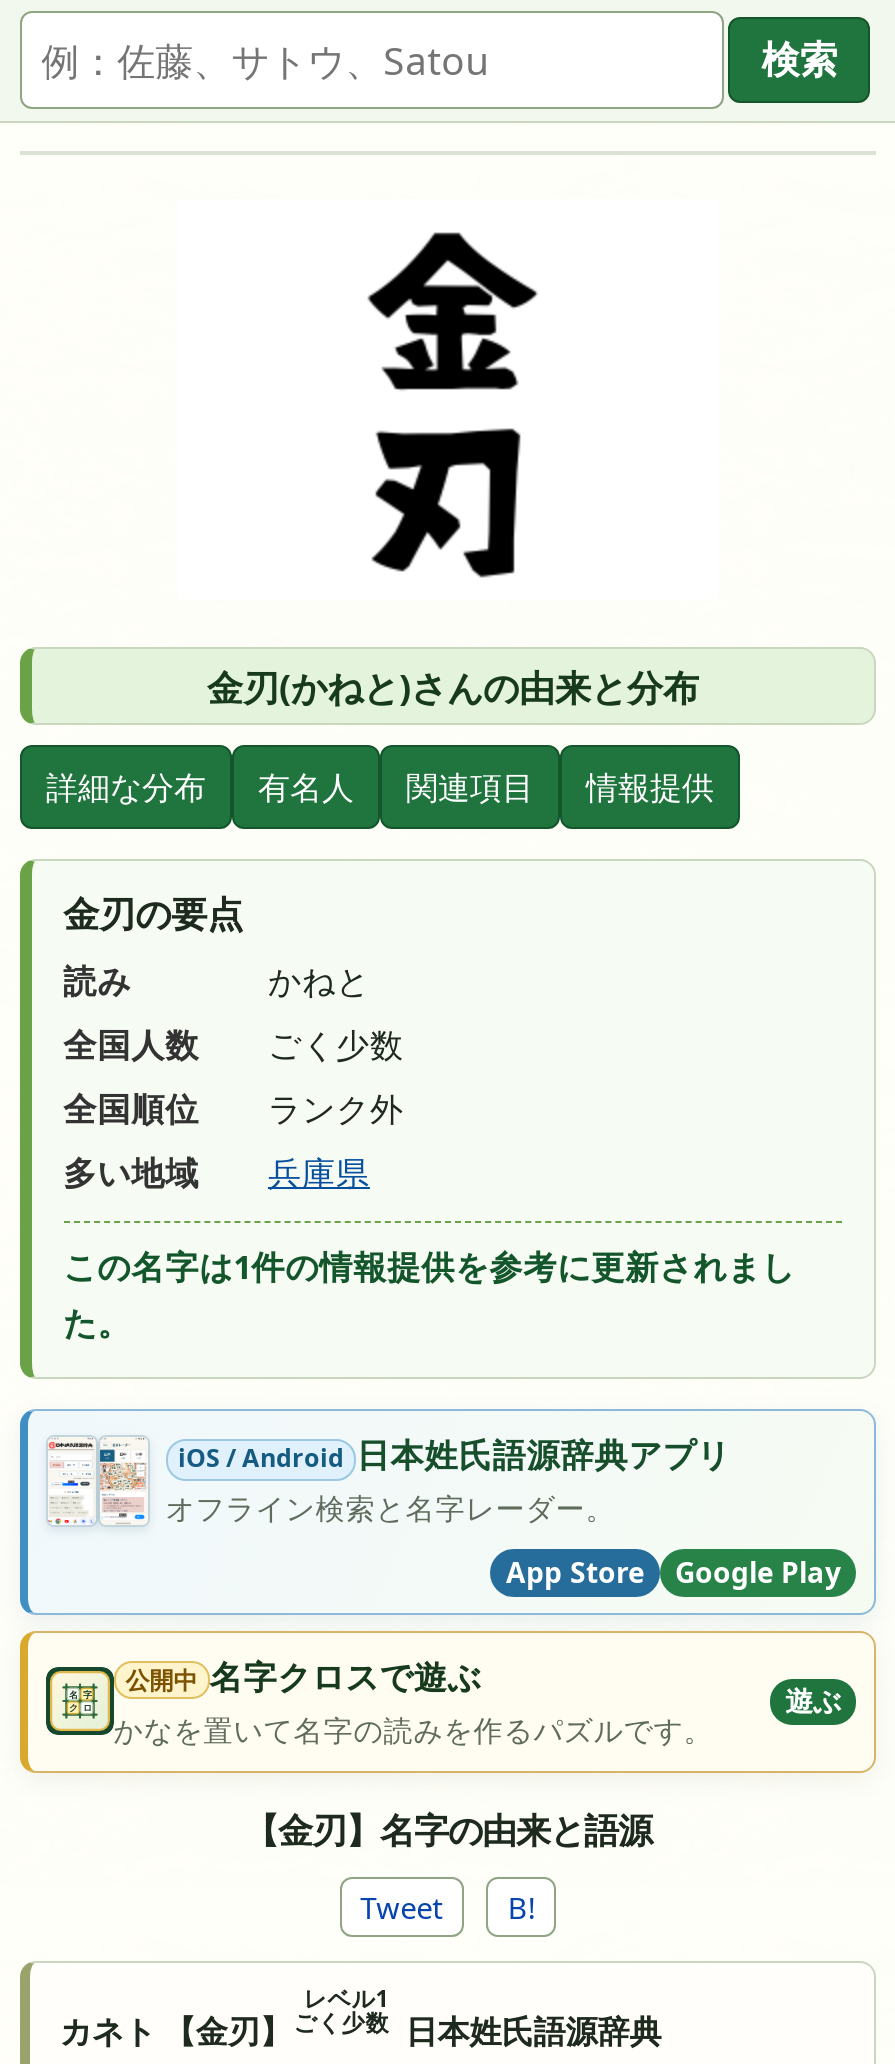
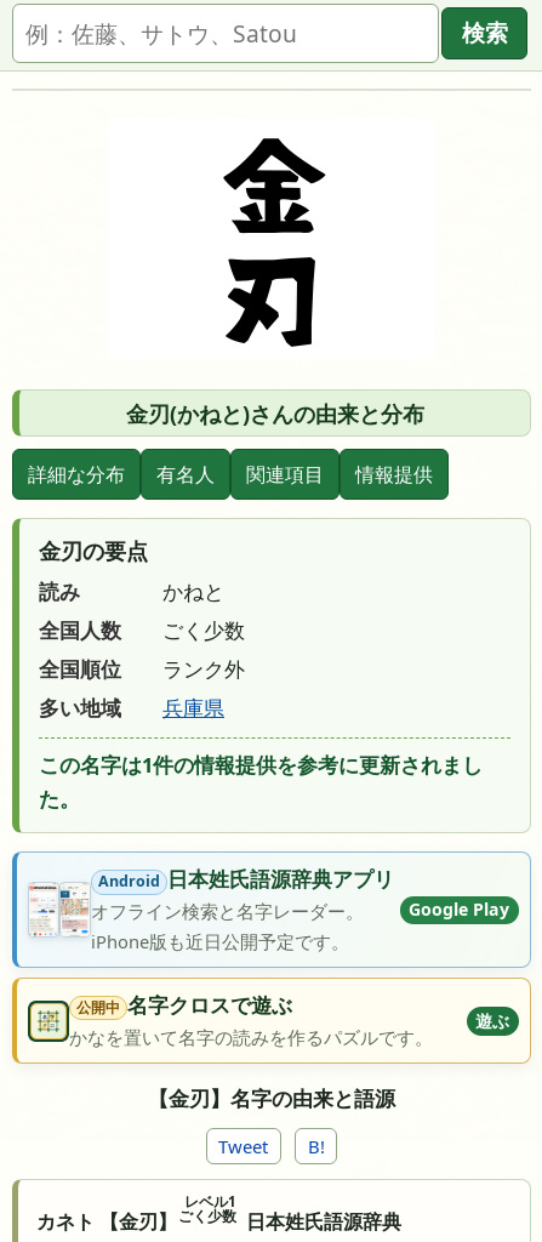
- [image]
- iOS / Android 日本姓氏語源辞典アプリ
+ [image]
+ Android 日本姓氏語源辞典アプリ

- App Store
+ iPhone版も近日公開予定です。

moved up: Google Play
